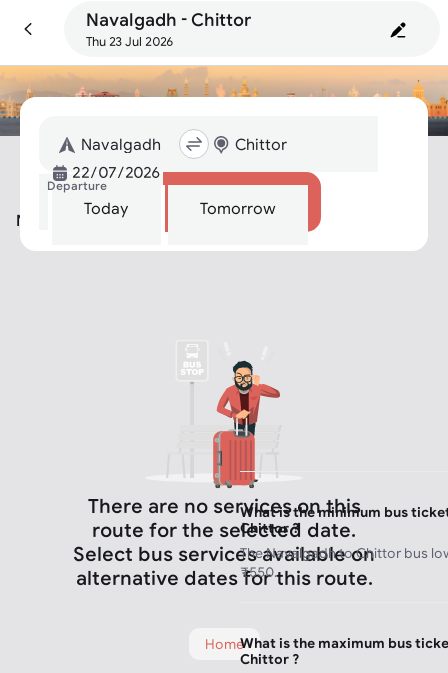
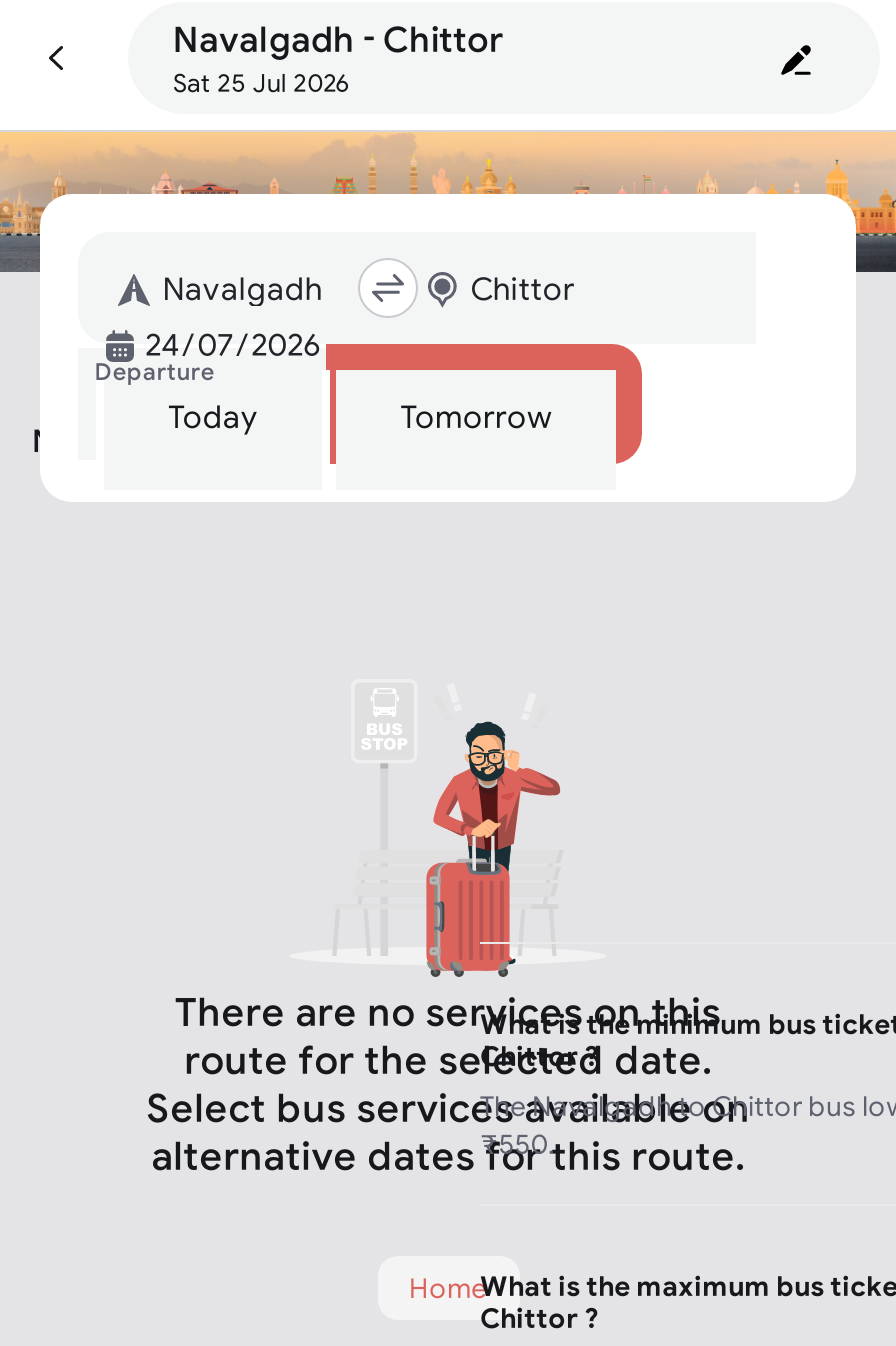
- Thu 23 Jul 2026
+ Sat 25 Jul 2026
